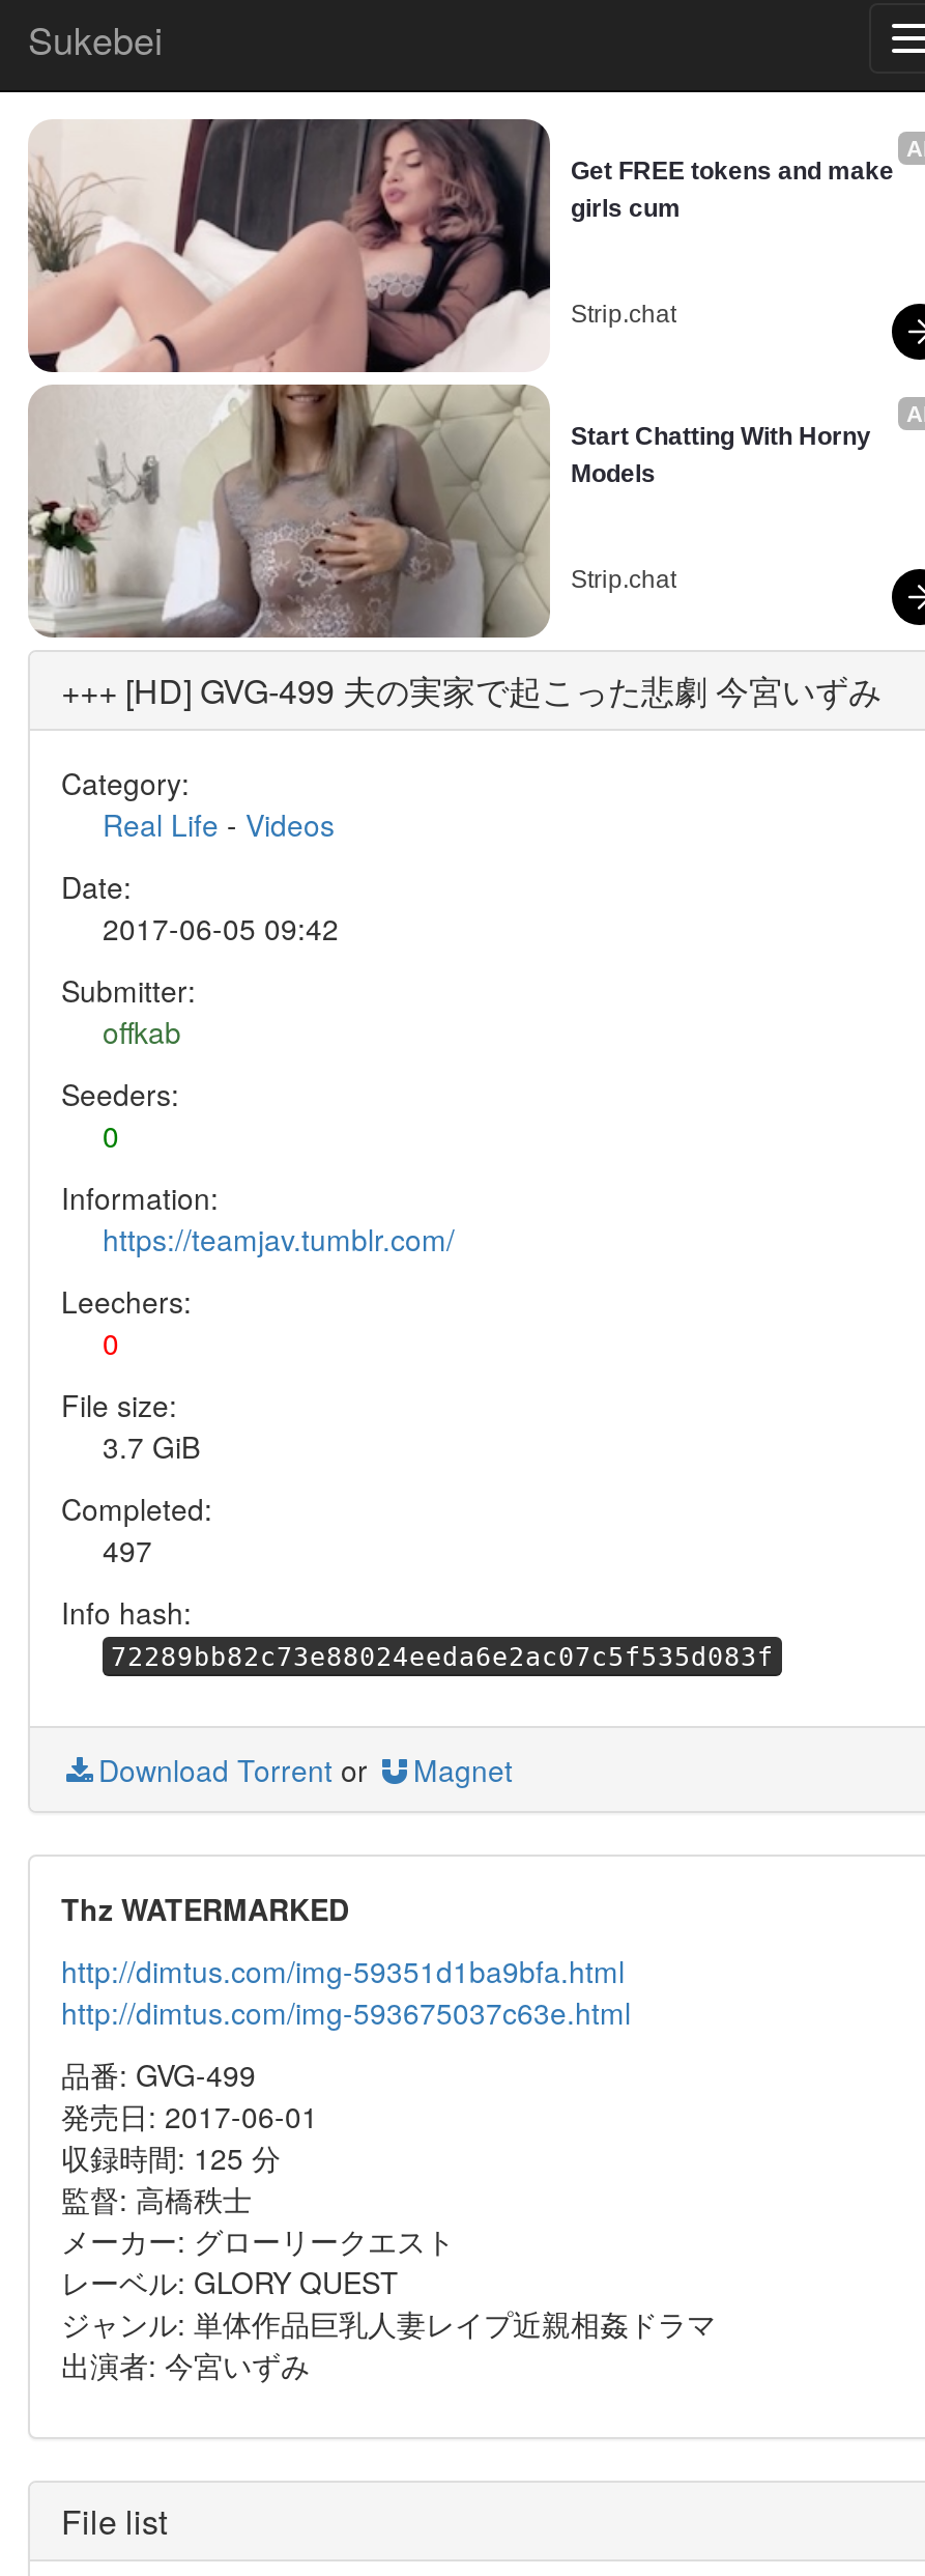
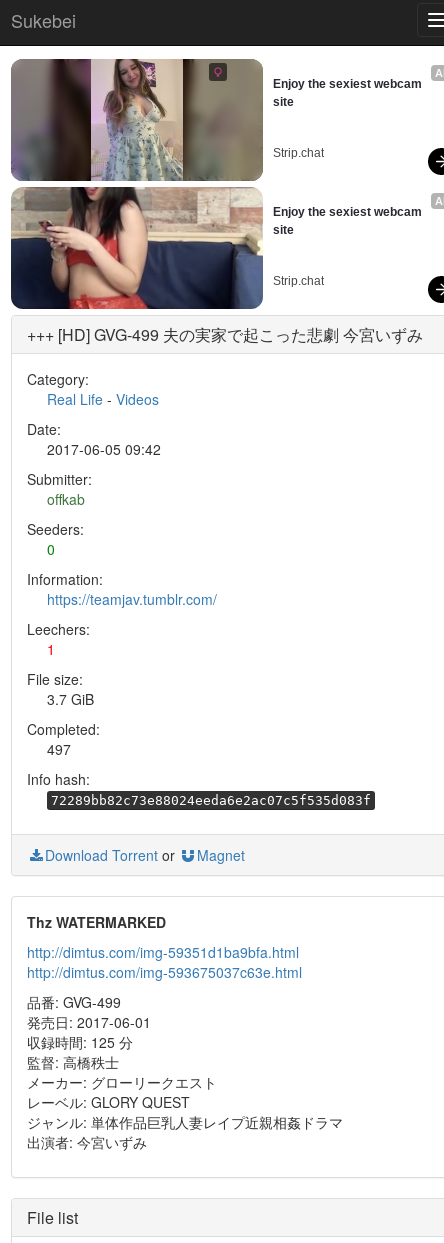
- [image]
- Get FREE tokens and make
- girls cum
+ [image]
+ Enjoy the sexiest webcam
+ site

- Start Chatting With Horny
- Models
+ Enjoy the sexiest webcam
+ site

- 0
+ 1
